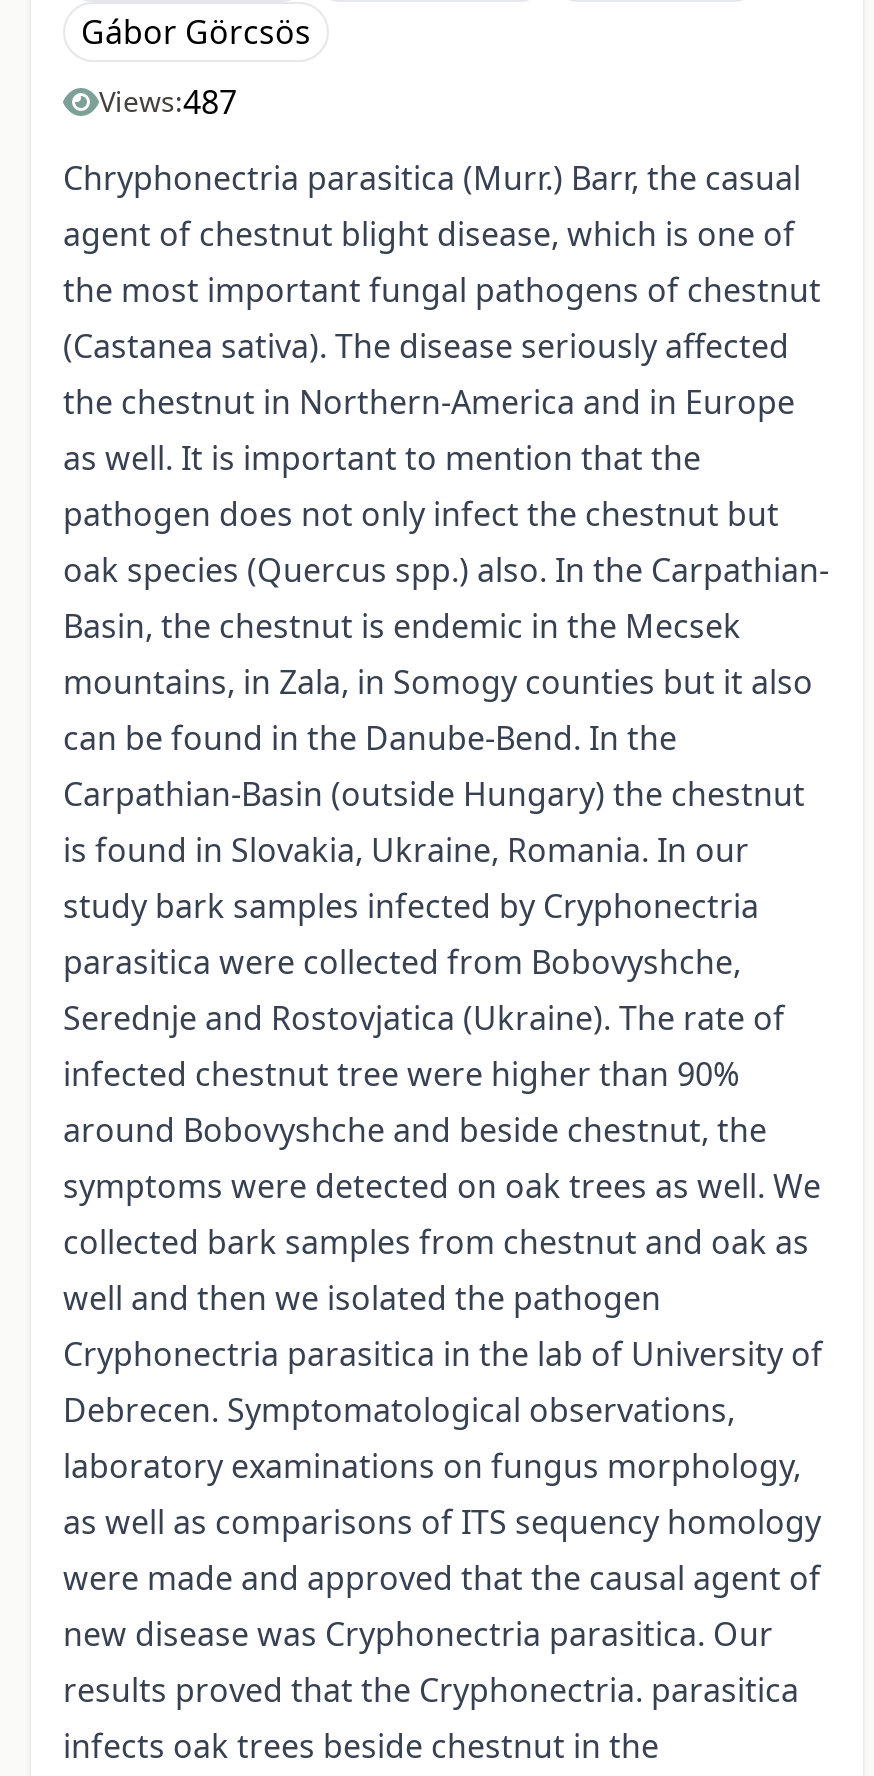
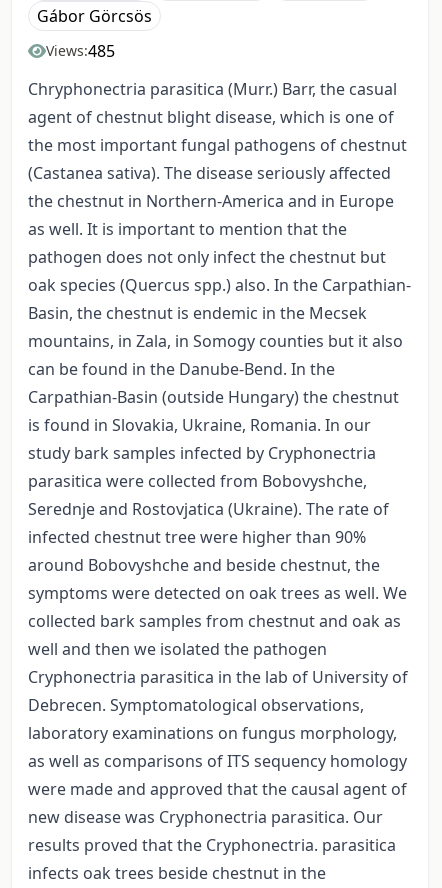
- Views:487
+ Views:485
